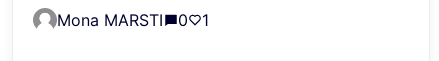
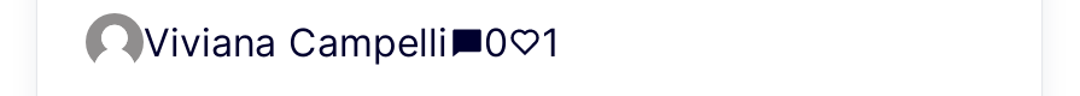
- Mona MARSTI
+ Viviana Campelli
